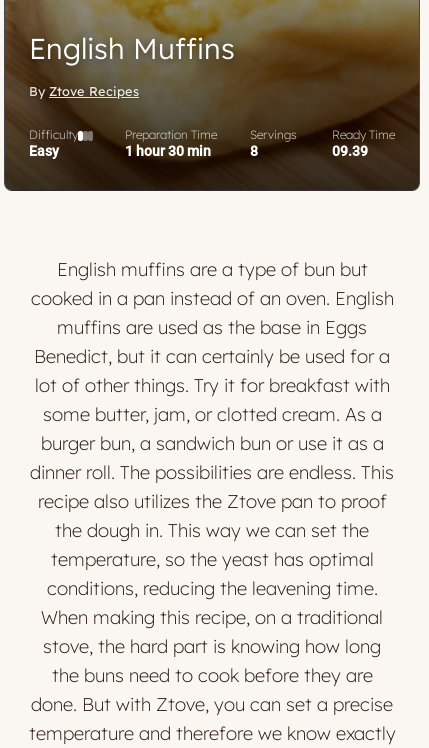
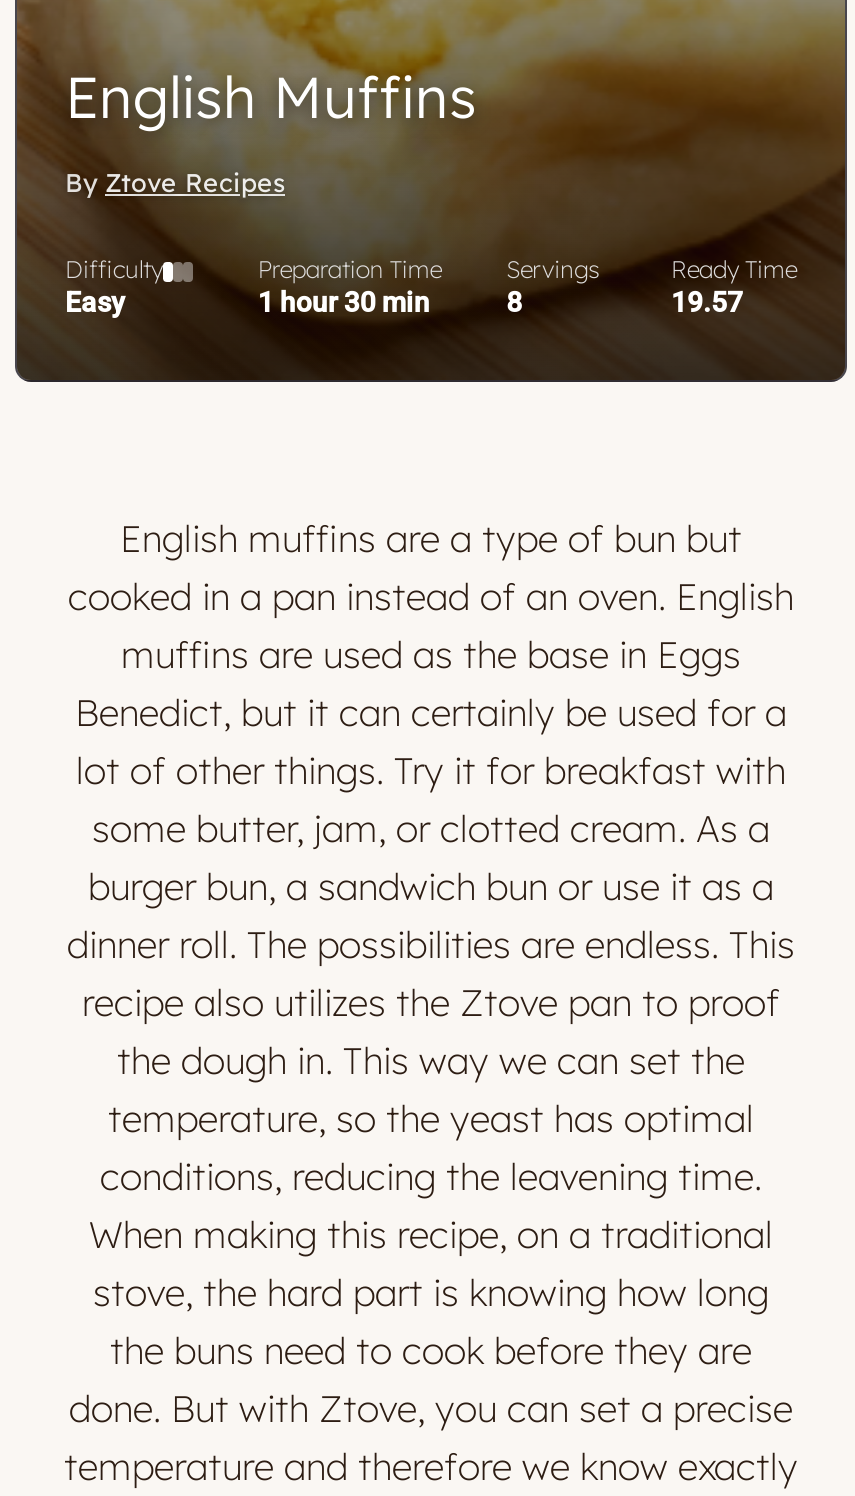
- 09.39
+ 19.57
